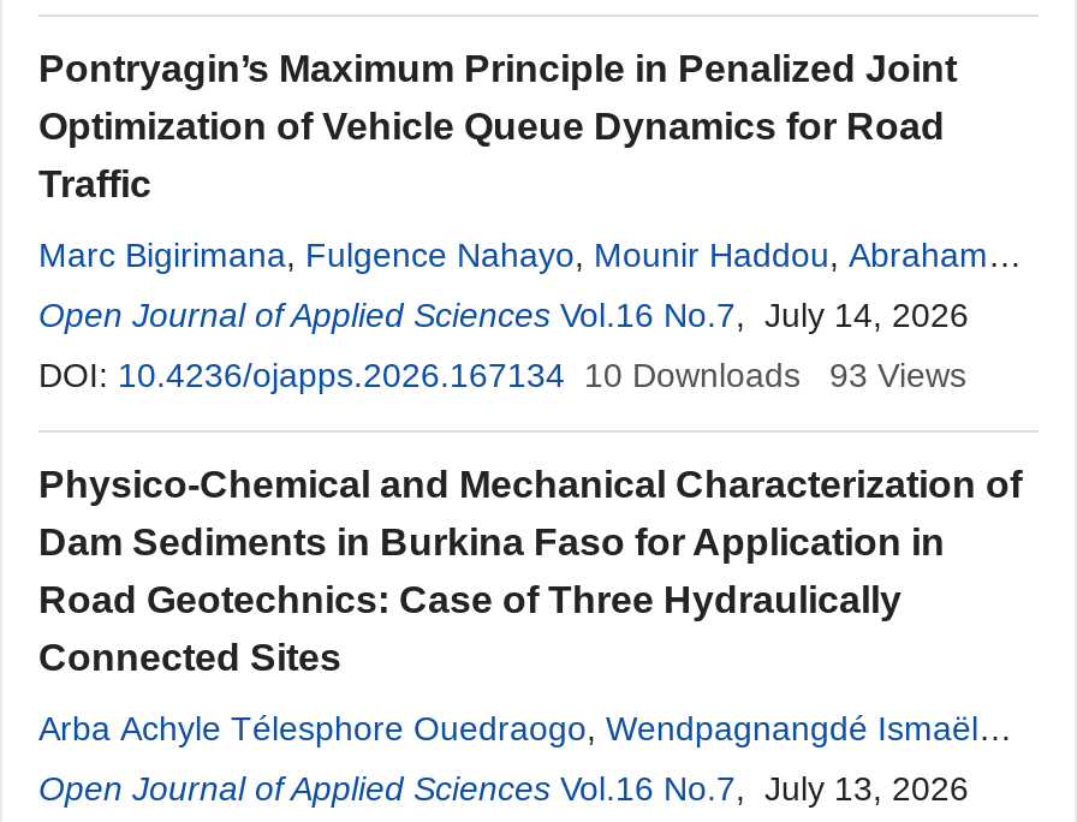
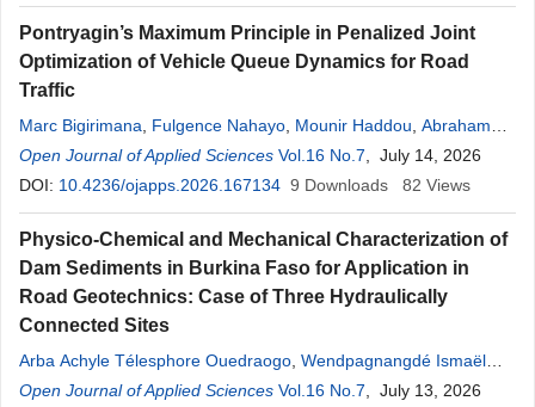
- DOI: 10.4236/ojapps.2026.167134 10 Downloads
+ DOI: 10.4236/ojapps.2026.167134 9 Downloads

- 93 Views
+ 82 Views
